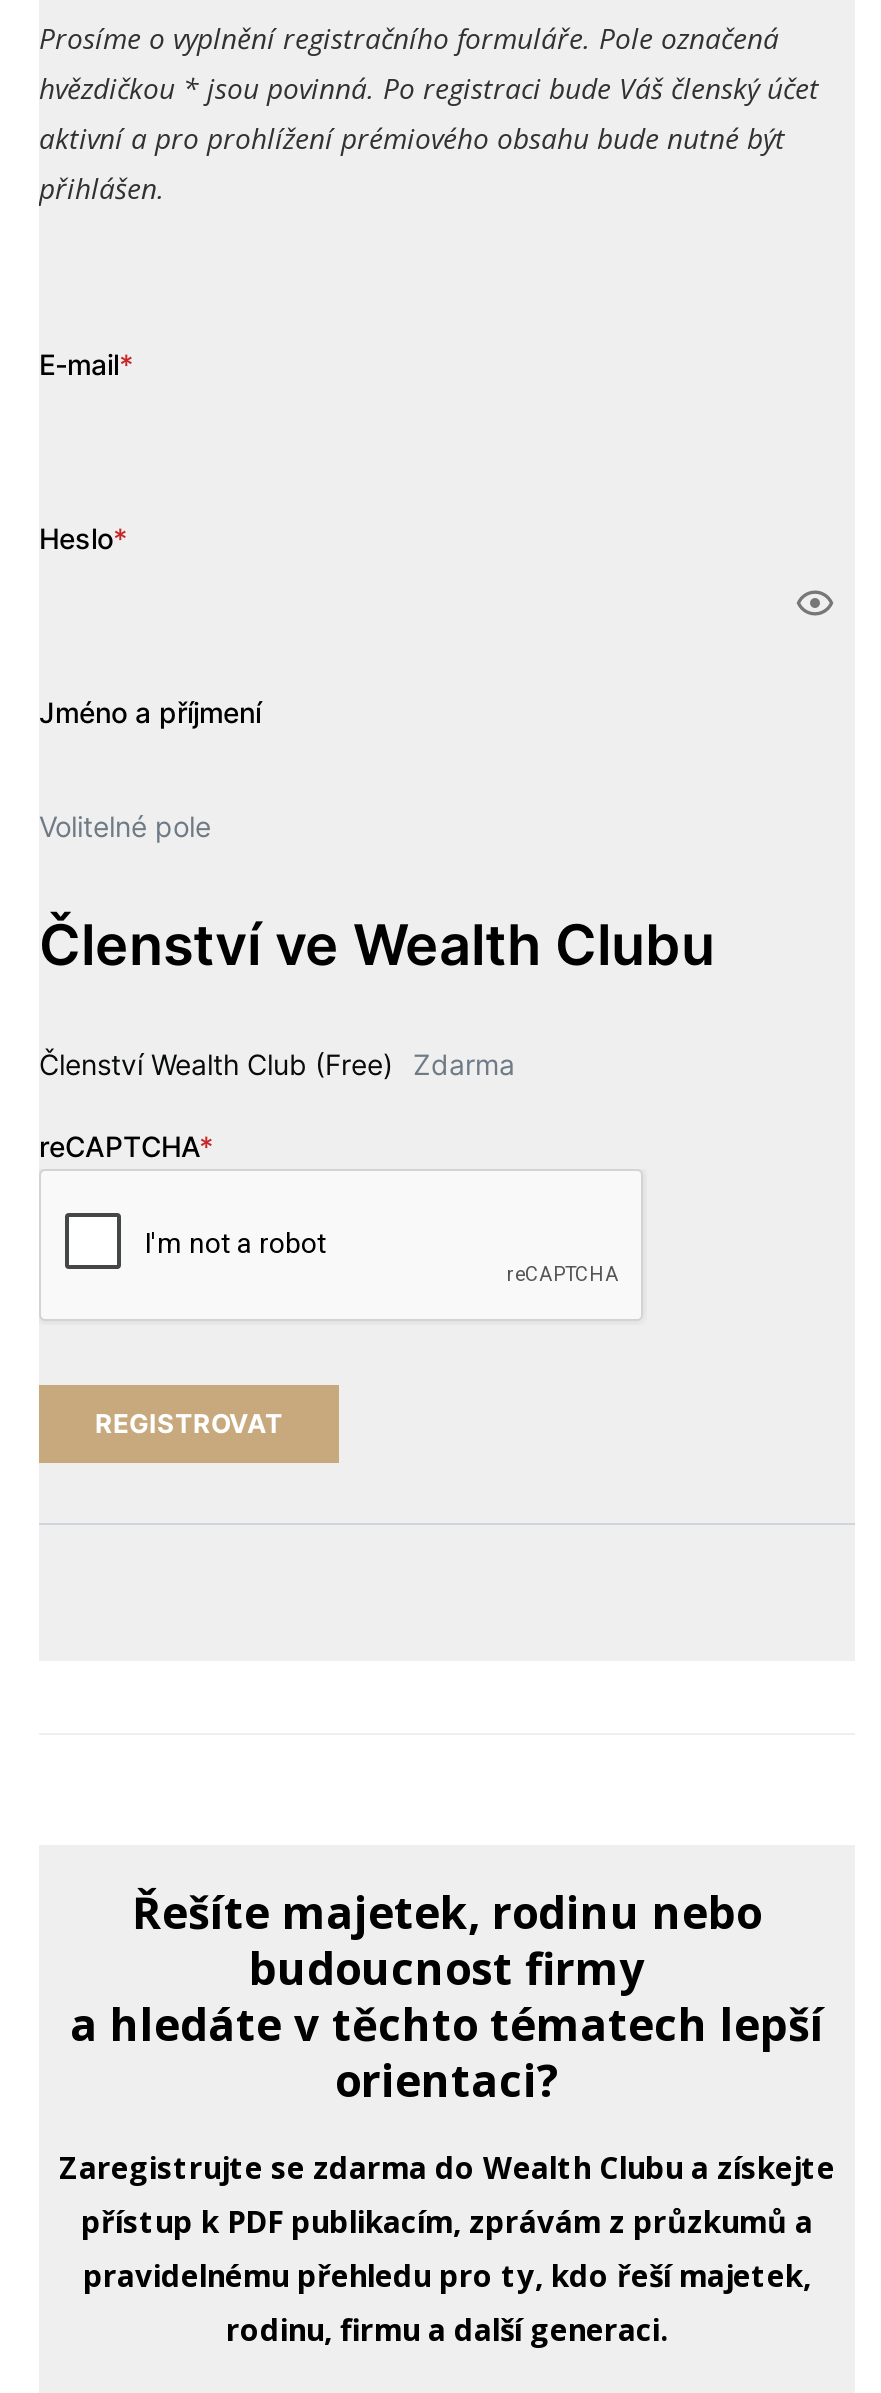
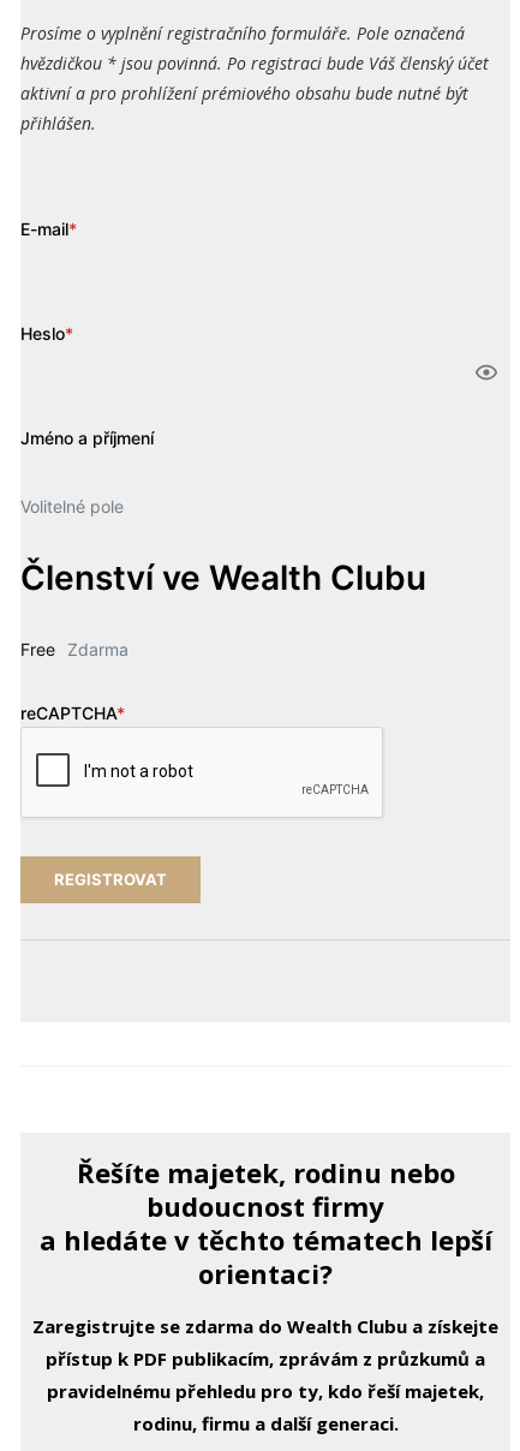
- Členství Wealth Club (Free) Zdarma
+ Free Zdarma
